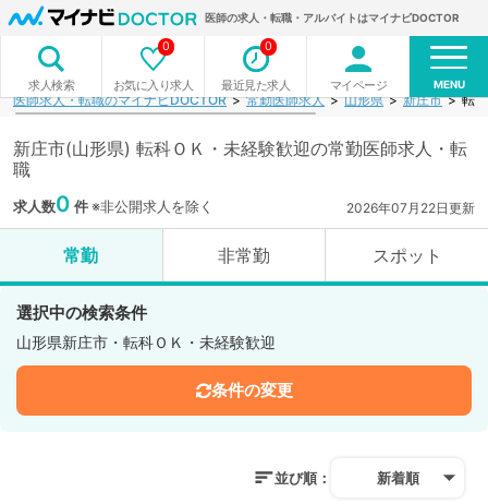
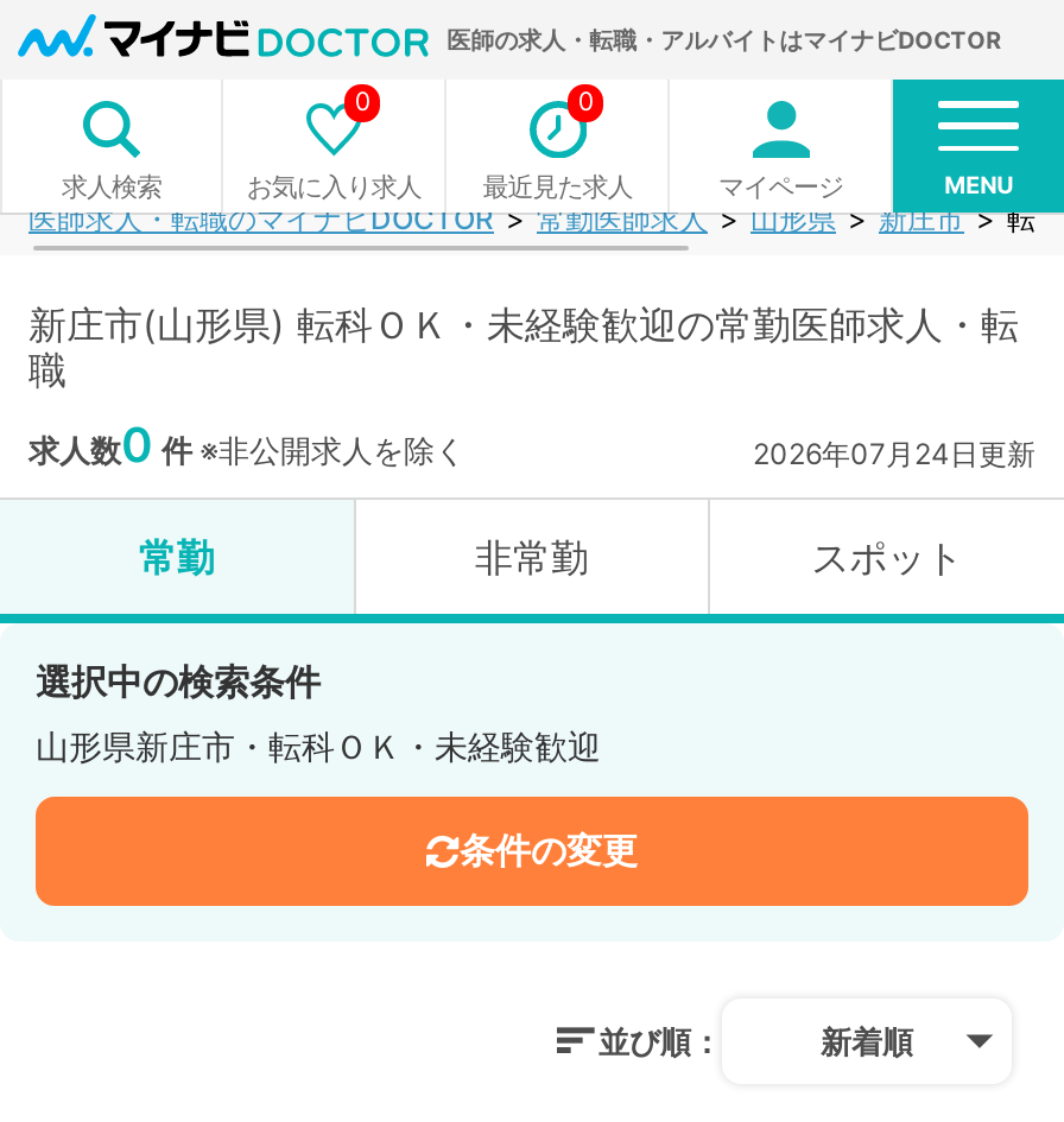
- 2026年07月22日更新
+ 2026年07月24日更新
